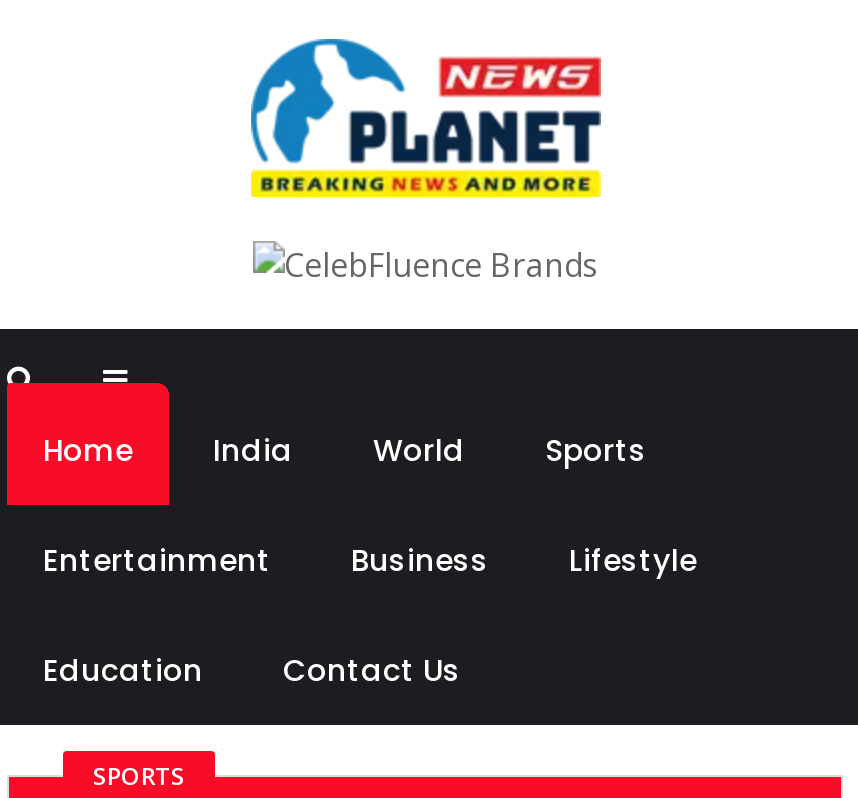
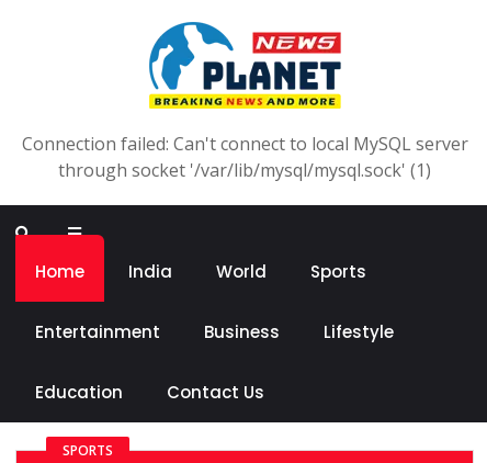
+ Connection failed: Can't connect to local MySQL server
+ through socket '/var/lib/mysql/mysql.sock' (1)
